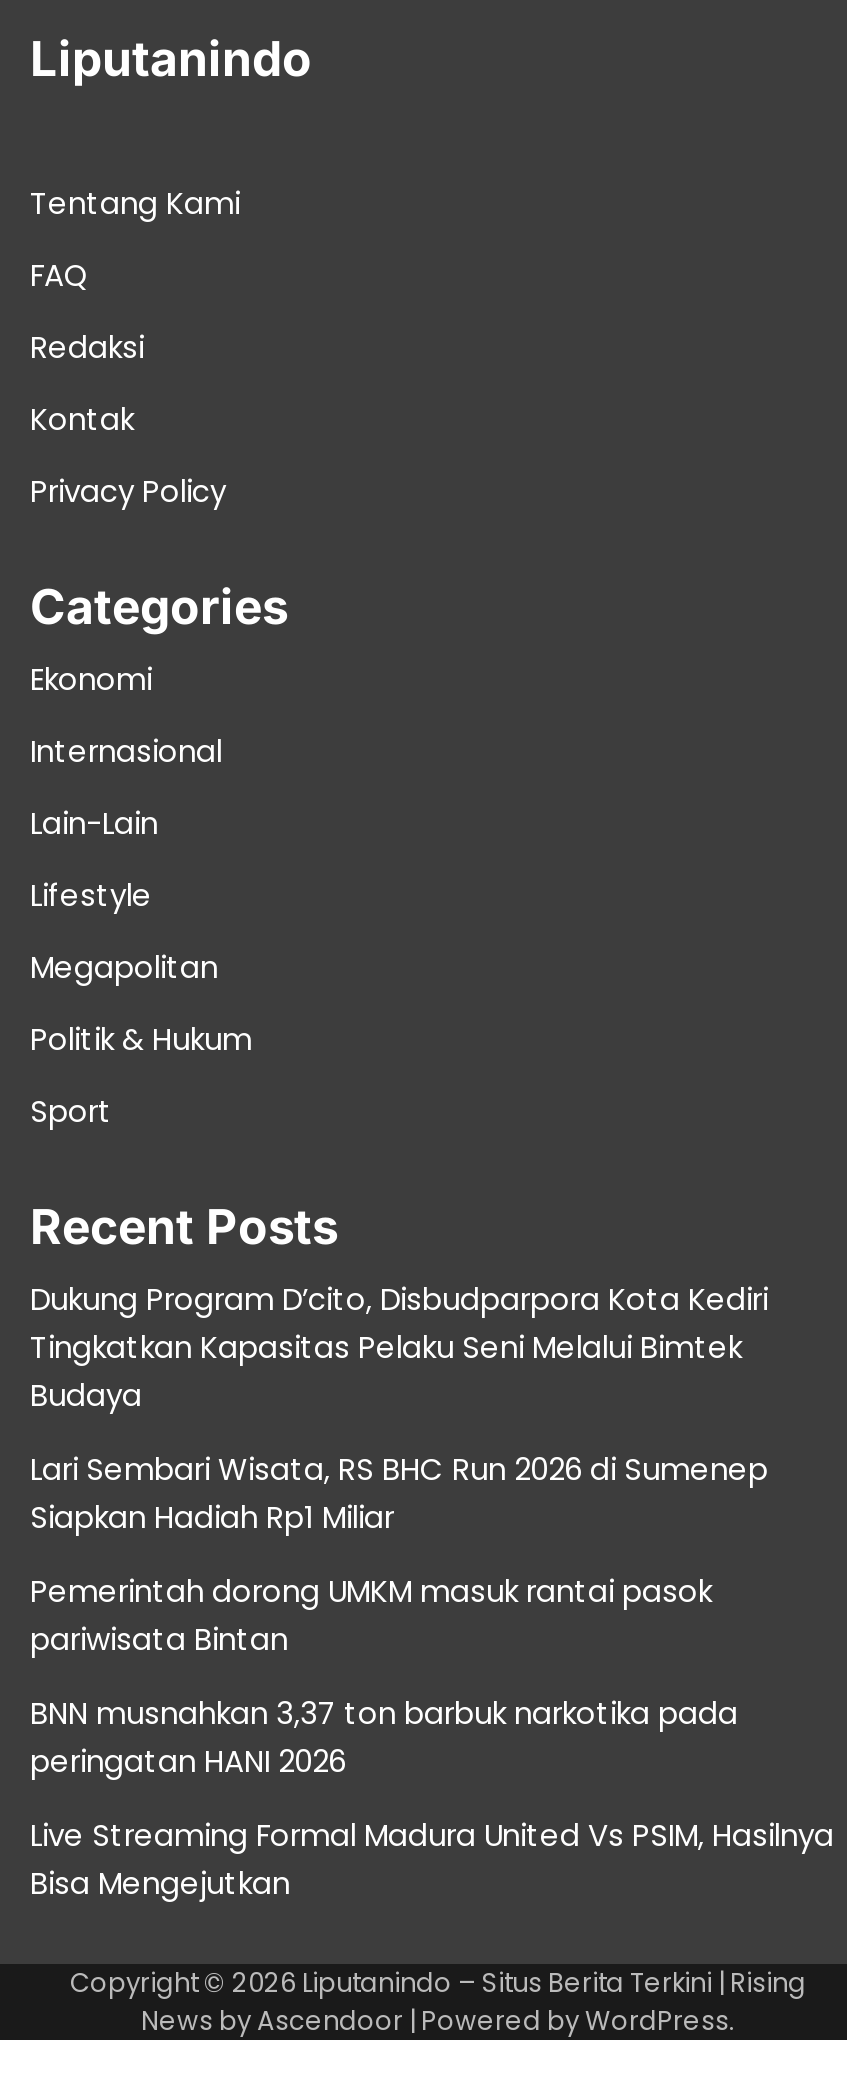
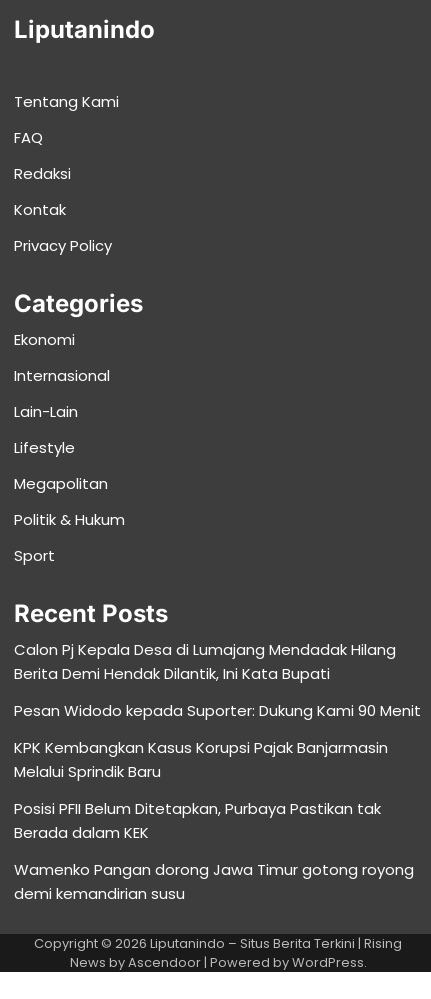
- Dukung Program D’cito, Disbudparpora Kota Kediri
- Tingkatkan Kapasitas Pelaku Seni Melalui Bimtek
- Budaya
+ Calon Pj Kepala Desa di Lumajang Mendadak Hilang
+ Berita Demi Hendak Dilantik, Ini Kata Bupati

- Lari Sembari Wisata, RS BHC Run 2026 di Sumenep
- Siapkan Hadiah Rp1 Miliar
+ Pesan Widodo kepada Suporter: Dukung Kami 90 Menit

- Pemerintah dorong UMKM masuk rantai pasok
- pariwisata Bintan
+ KPK Kembangkan Kasus Korupsi Pajak Banjarmasin
+ Melalui Sprindik Baru

- BNN musnahkan 3,37 ton barbuk narkotika pada
- peringatan HANI 2026
+ Posisi PFII Belum Ditetapkan, Purbaya Pastikan tak
+ Berada dalam KEK

- Live Streaming Formal Madura United Vs PSIM, Hasilnya
- Bisa Mengejutkan
+ Wamenko Pangan dorong Jawa Timur gotong royong
+ demi kemandirian susu
